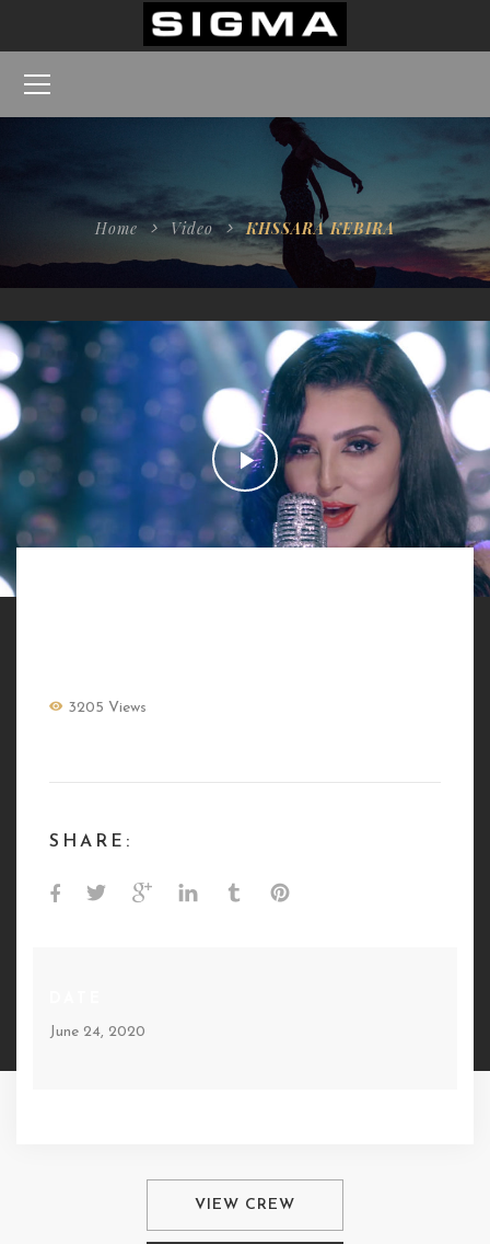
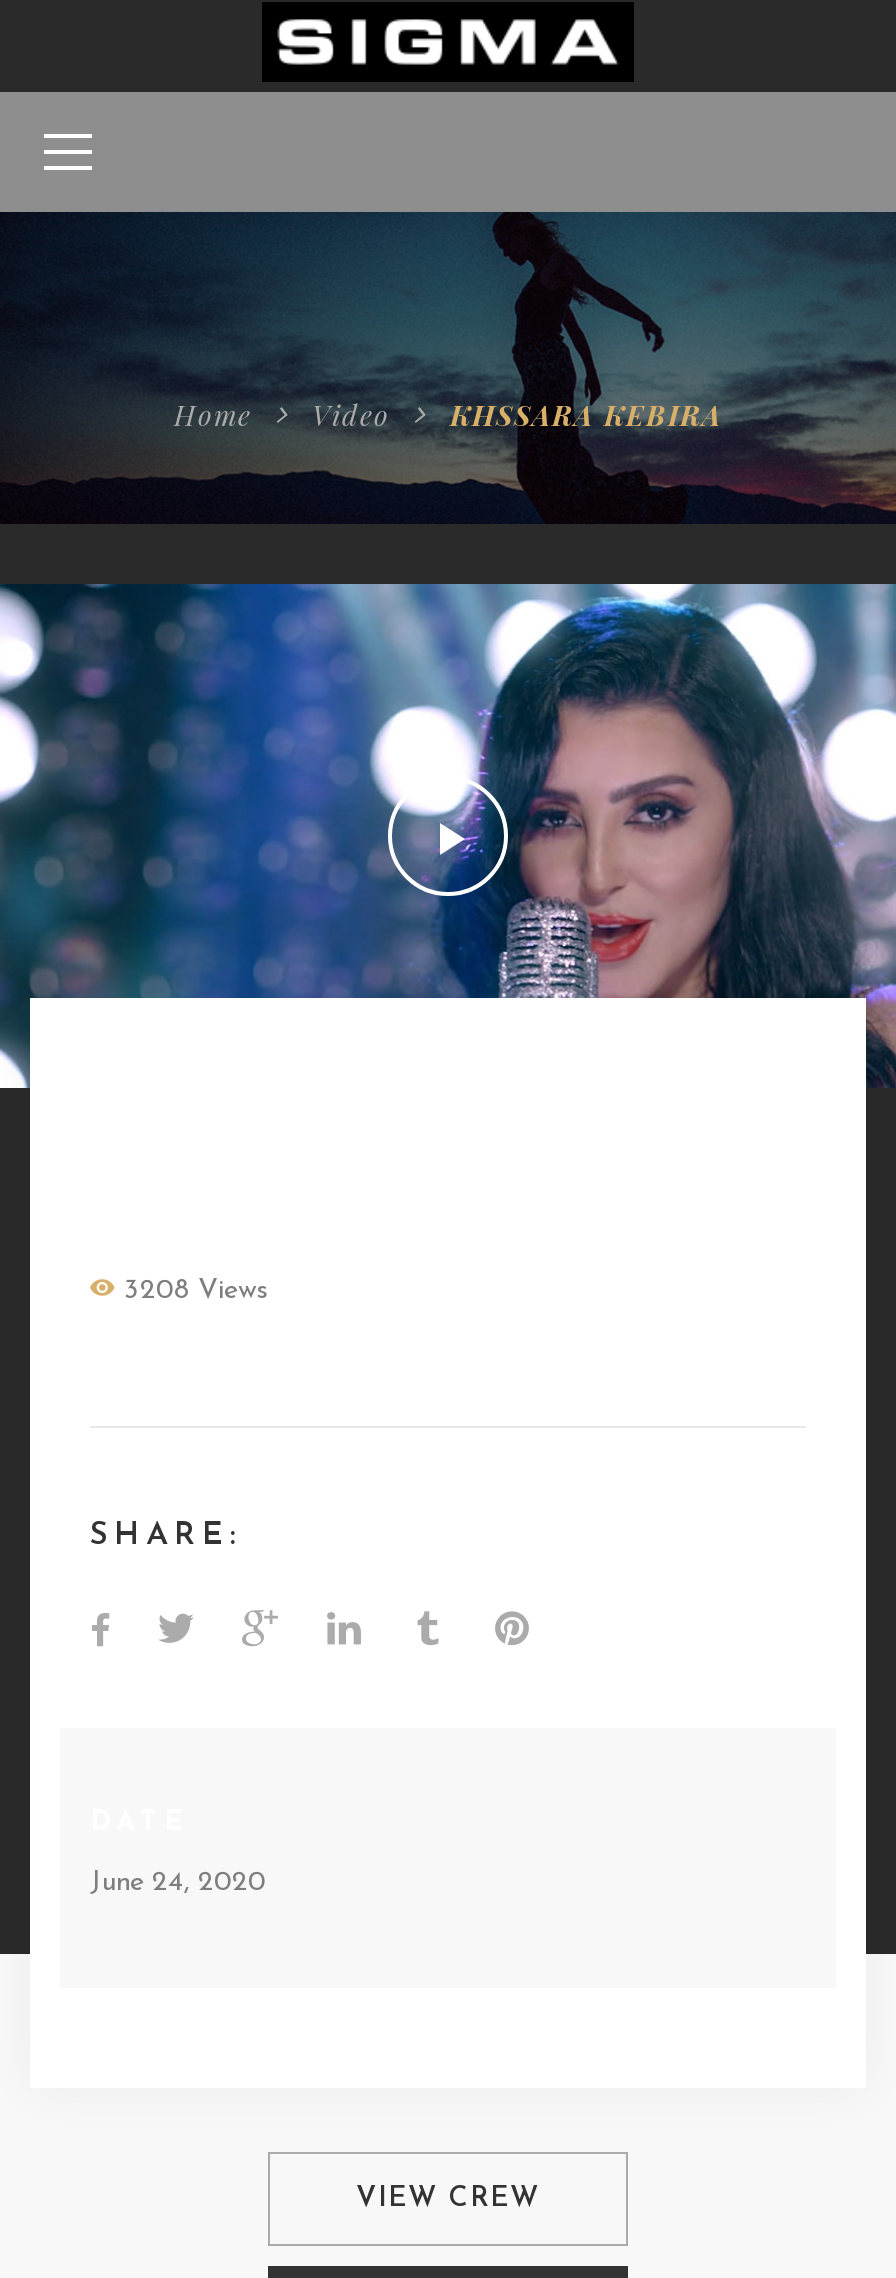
- 3205 Views
+ 3208 Views
